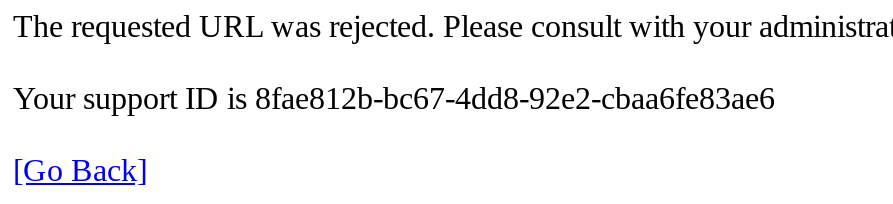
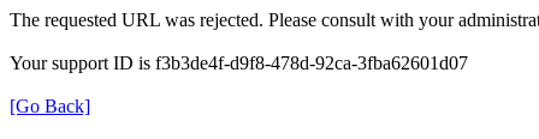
- Your support ID is 8fae812b-bc67-4dd8-92e2-cbaa6fe83ae6
+ Your support ID is f3b3de4f-d9f8-478d-92ca-3fba62601d07
